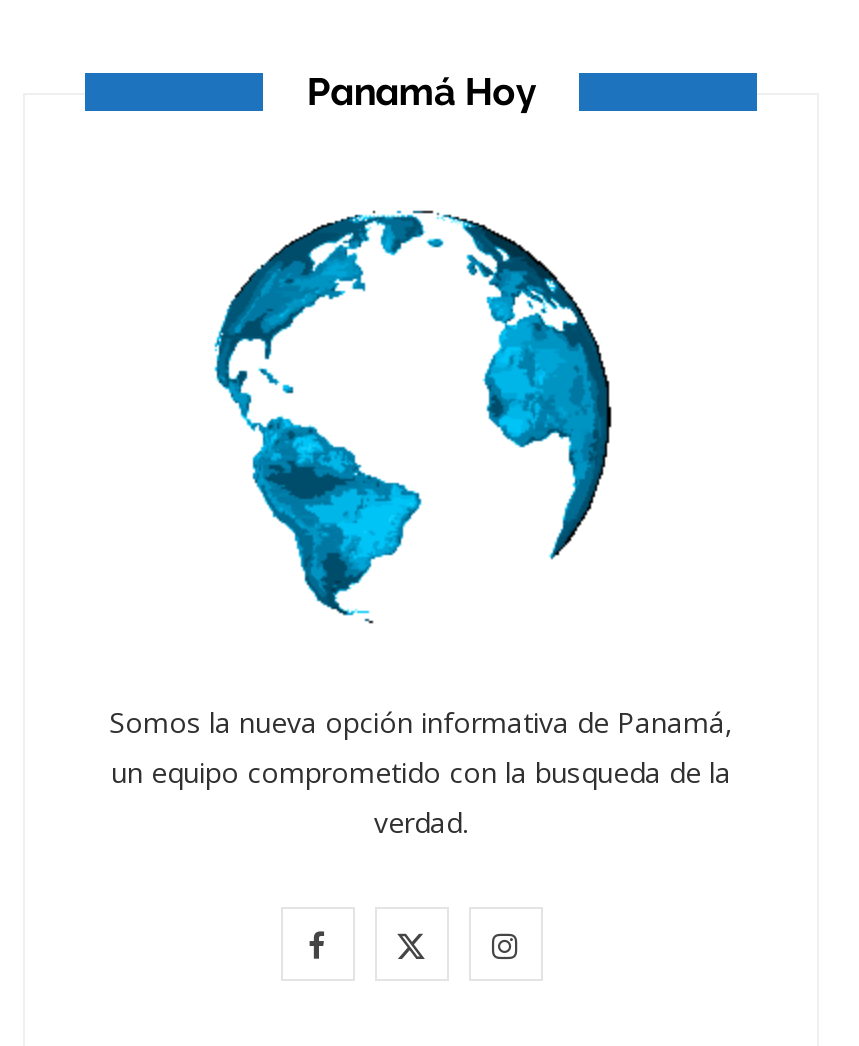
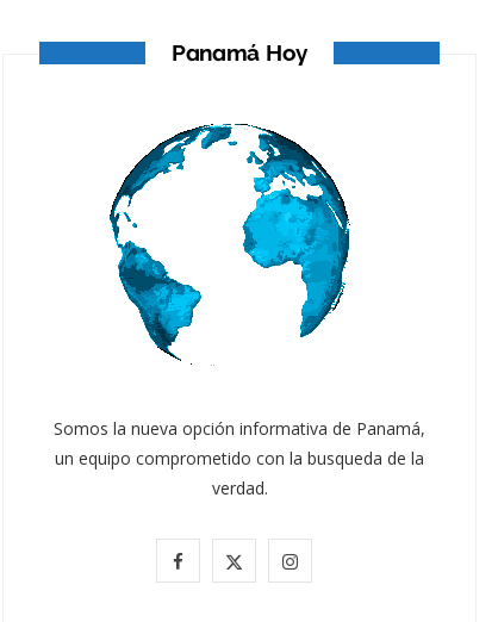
- [image]
+ [image]
